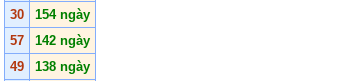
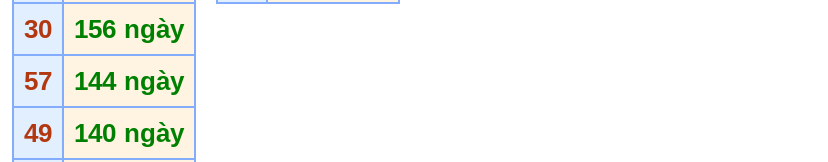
- 30 154 ngày
+ 30 156 ngày

- 57 142 ngày
+ 57 144 ngày

- 49 138 ngày
+ 49 140 ngày
